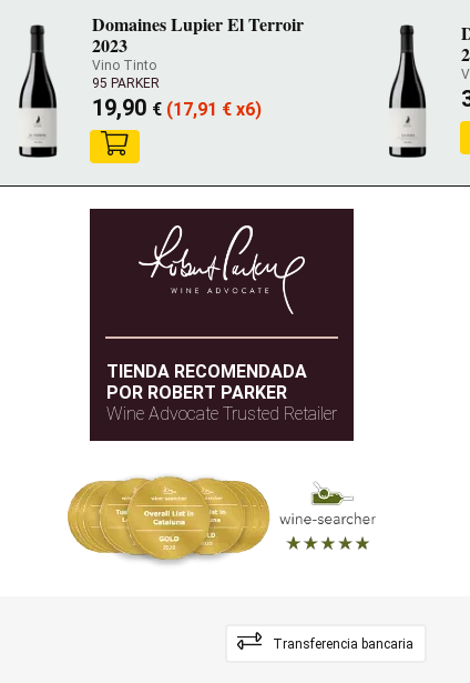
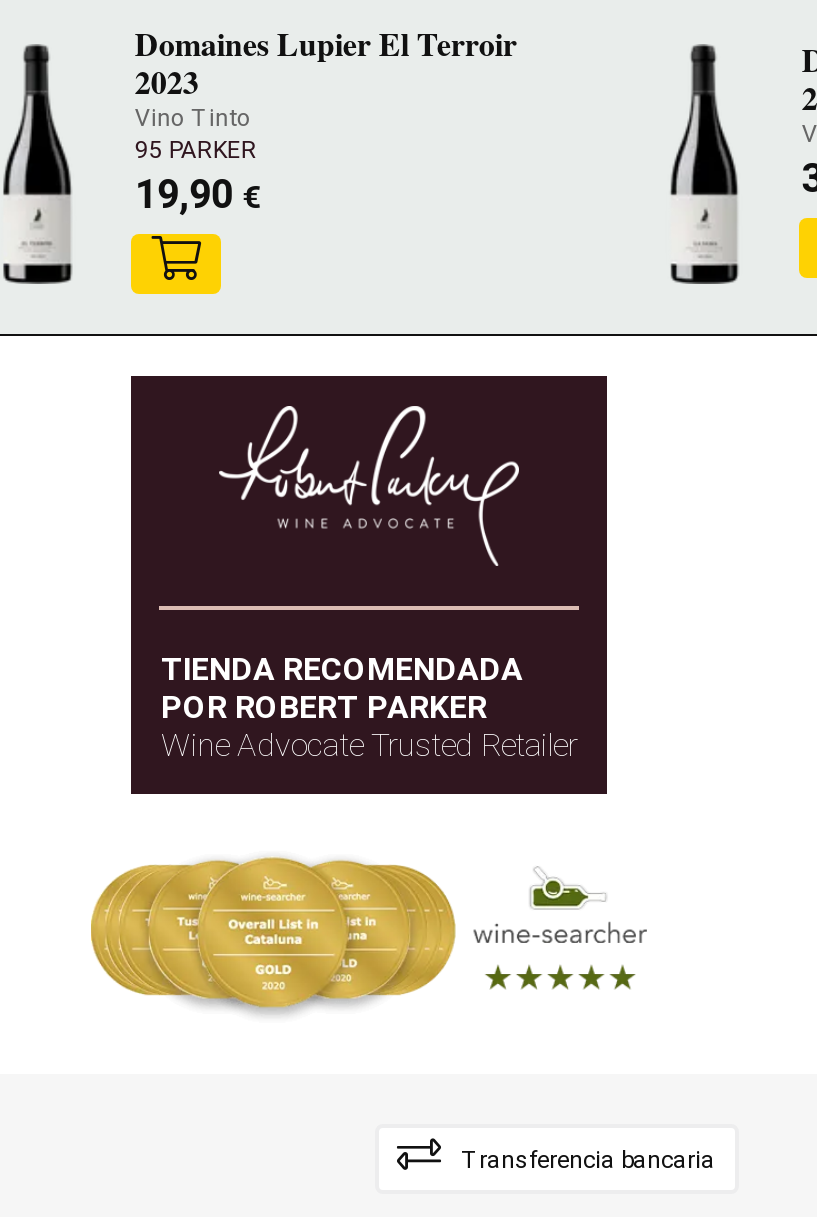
- 19,90 €(17,91 €x6)
+ 19,90 €
